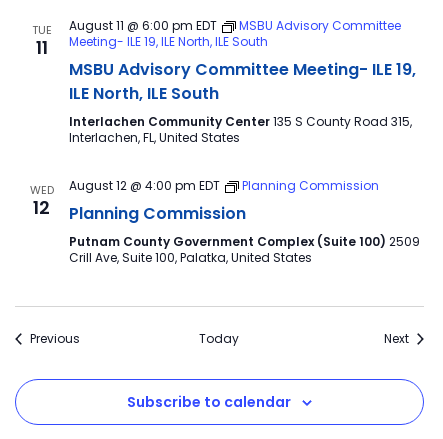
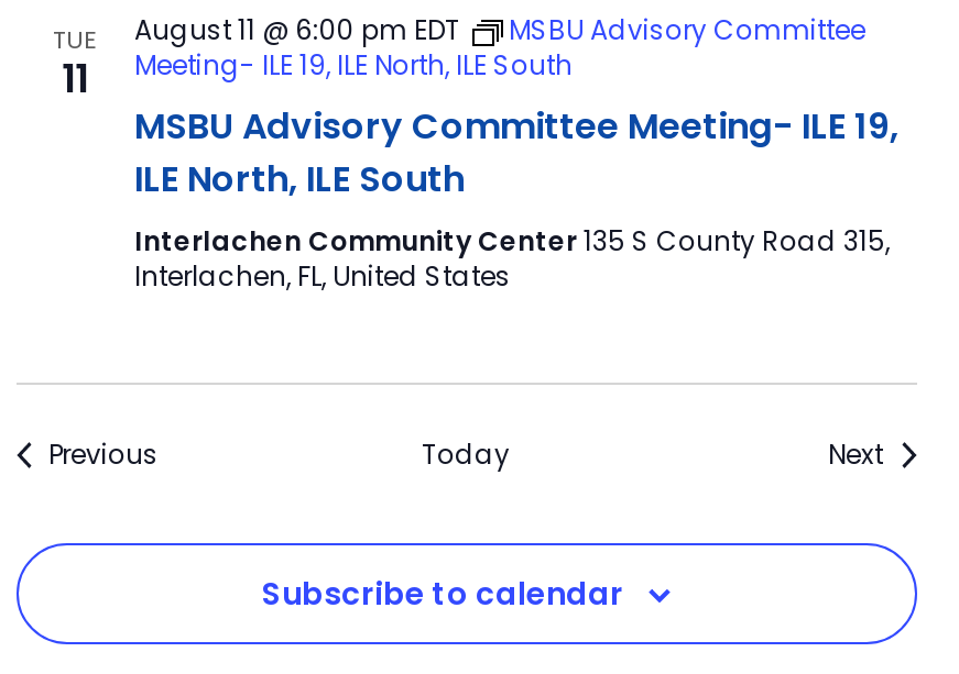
- WED
- 12

- August 12 @ 4:00 pm EDT
- Planning Commission
- Planning Commission
- Putnam County Government Complex (Suite 100) 2509
- Crill Ave, Suite 100, Palatka, United States
